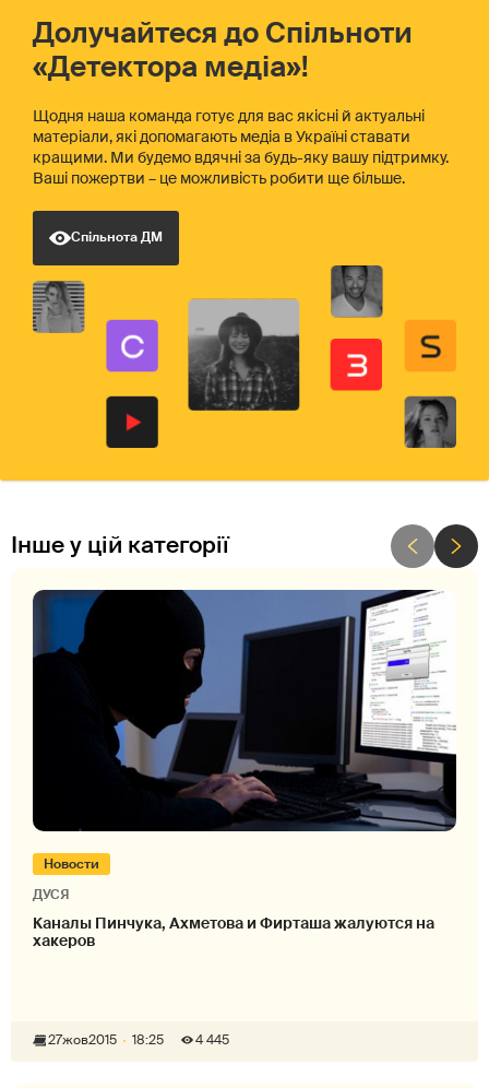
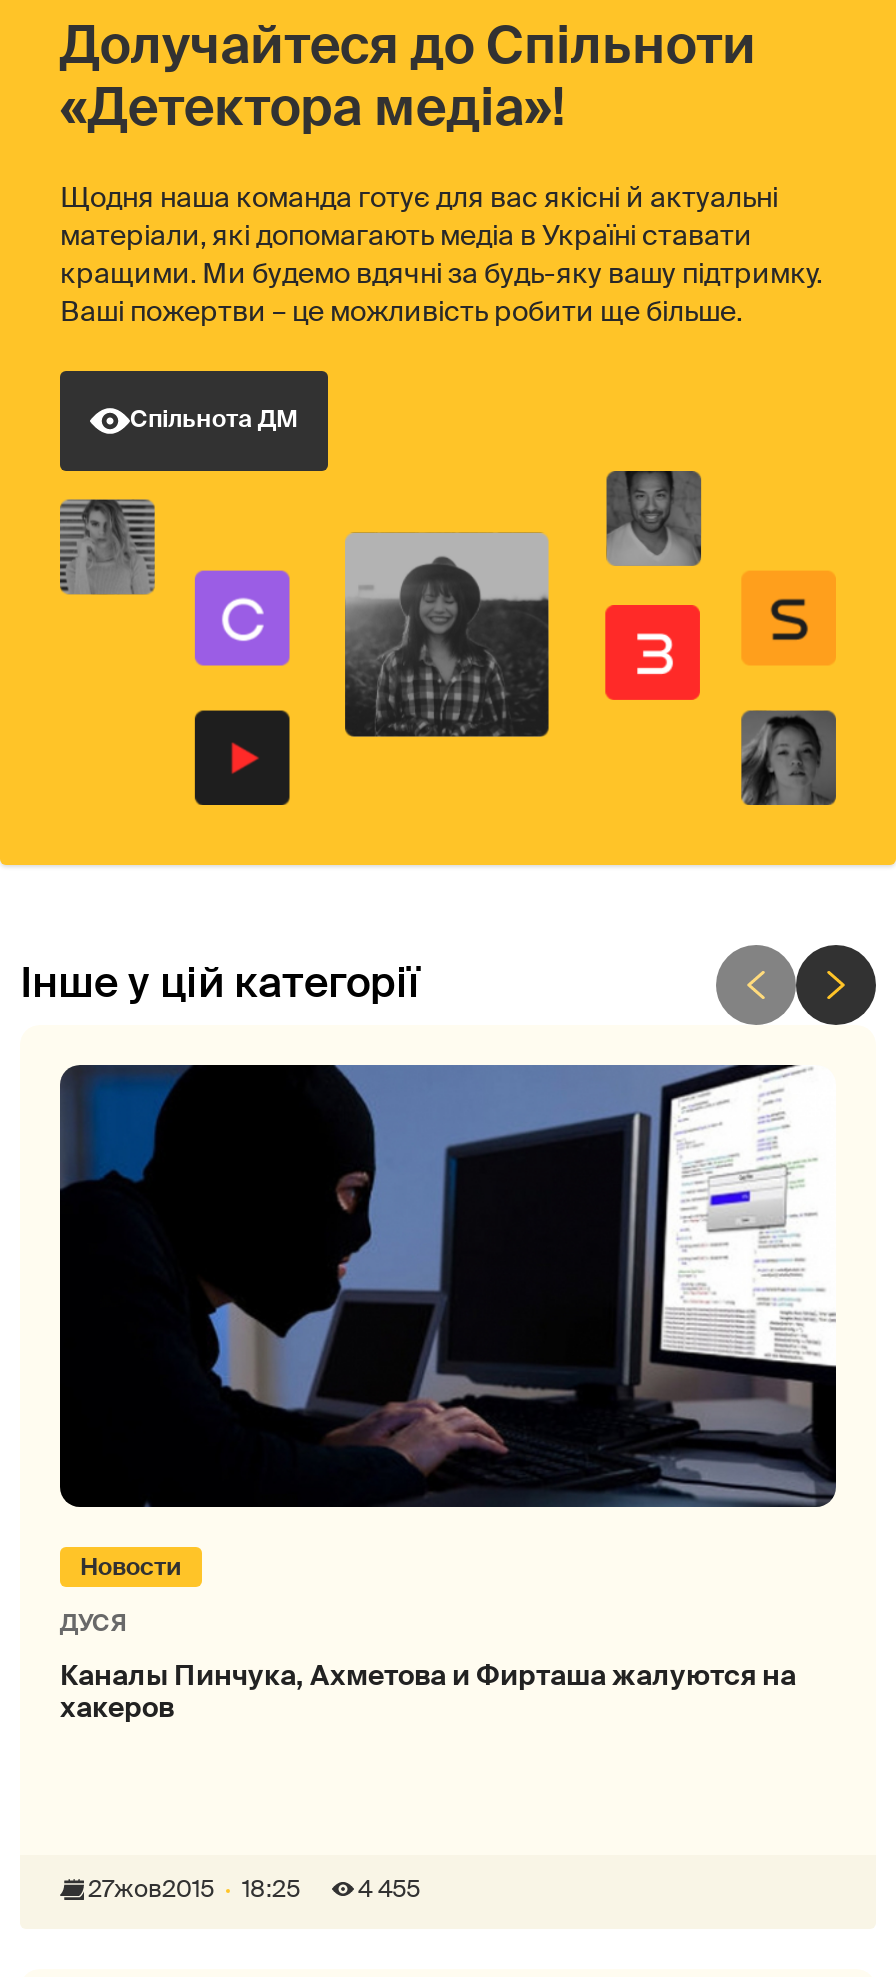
- 27жов2015 18:25 4 445
+ 27жов2015 18:25 4 455
